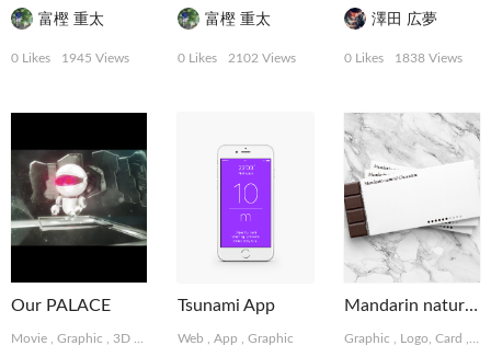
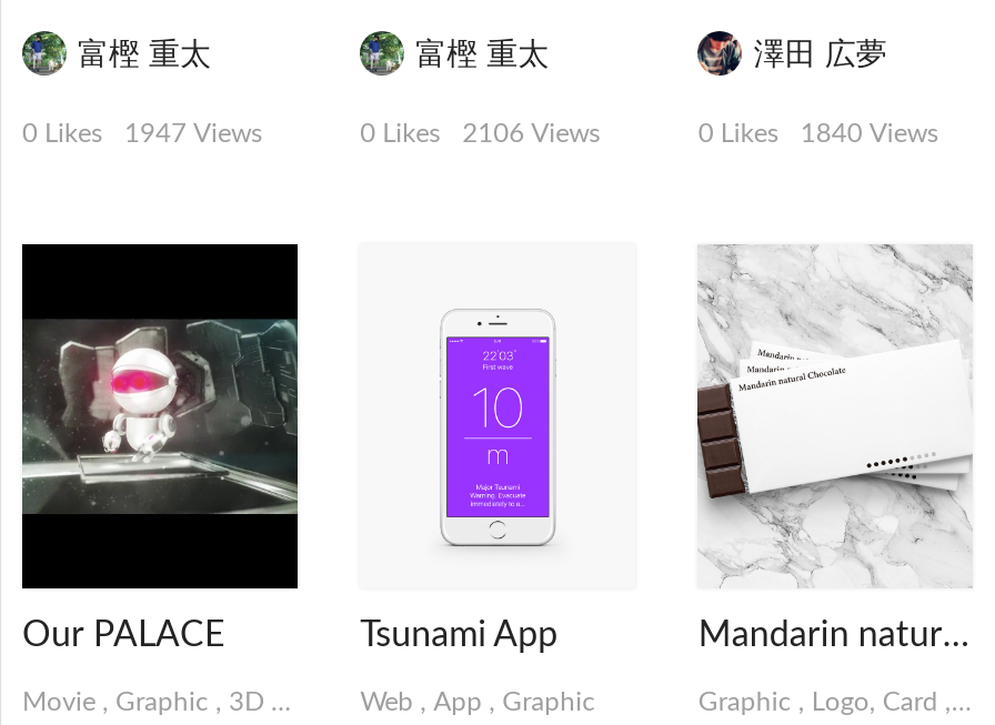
- 0 Likes 1945 Views
+ 0 Likes 1947 Views

- 2102 Views
+ 2106 Views

- 1838 Views
+ 1840 Views
